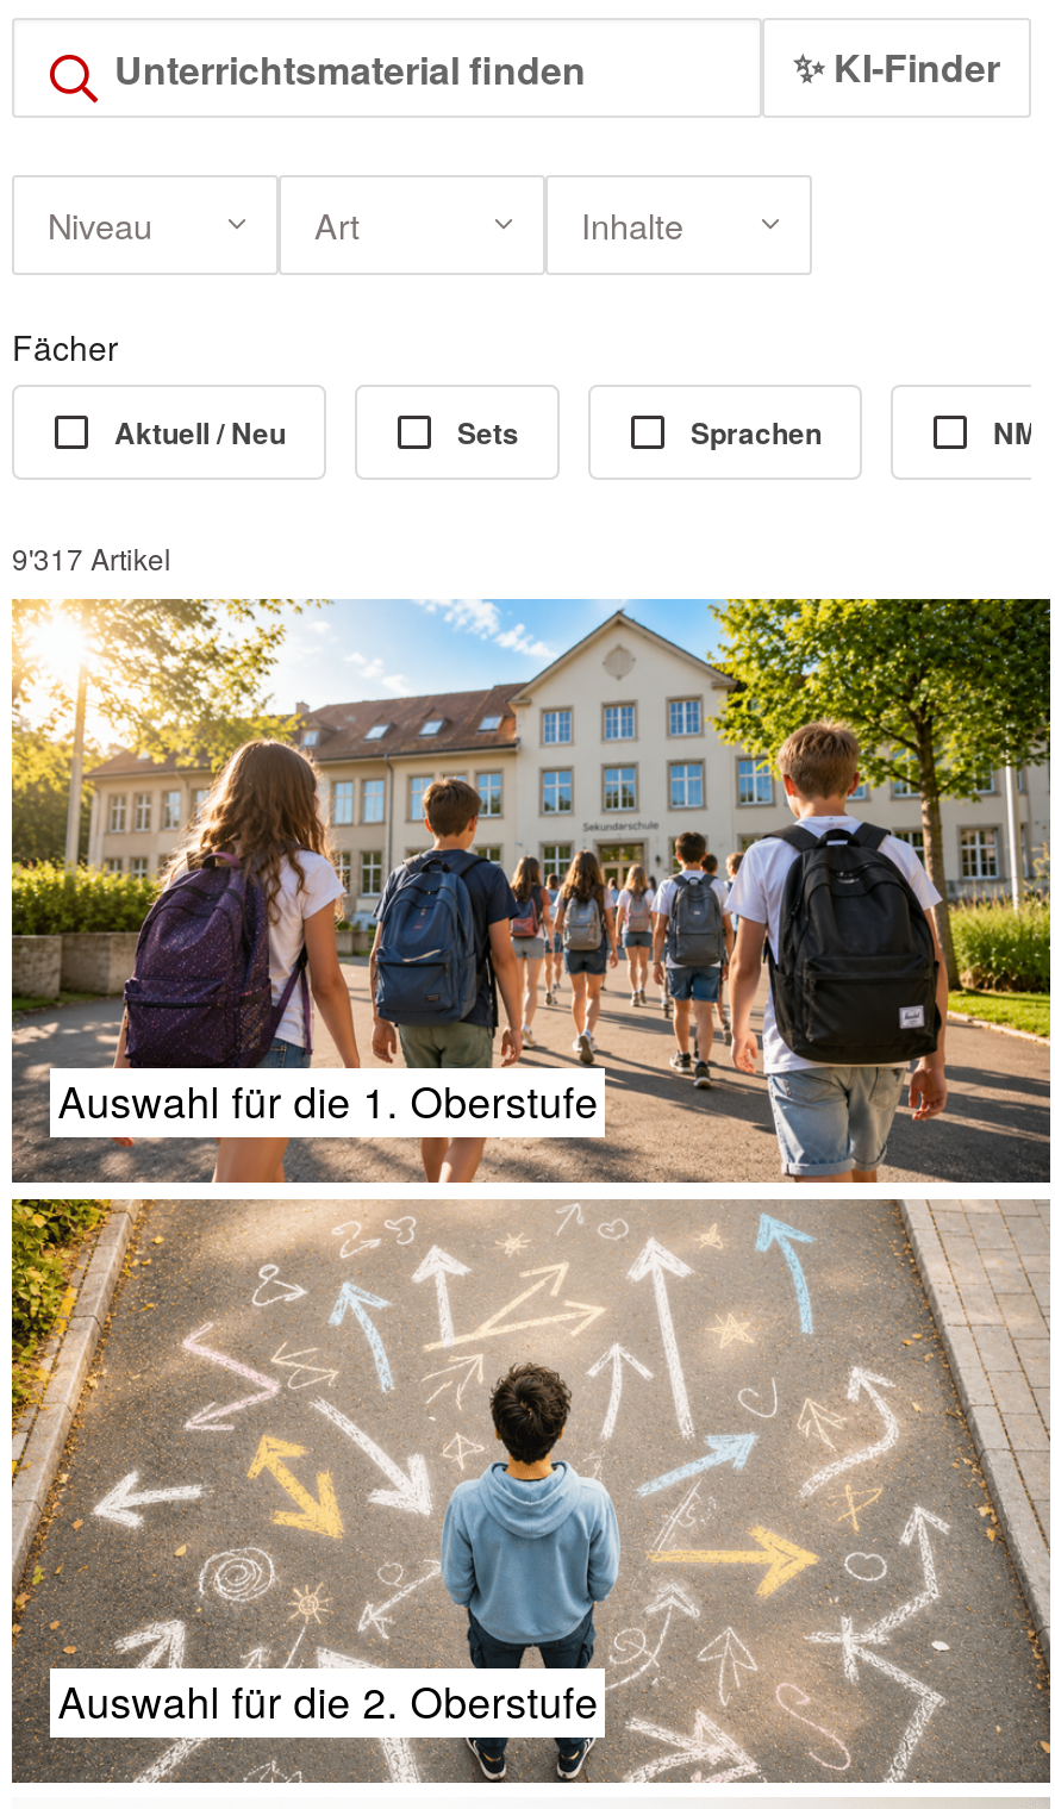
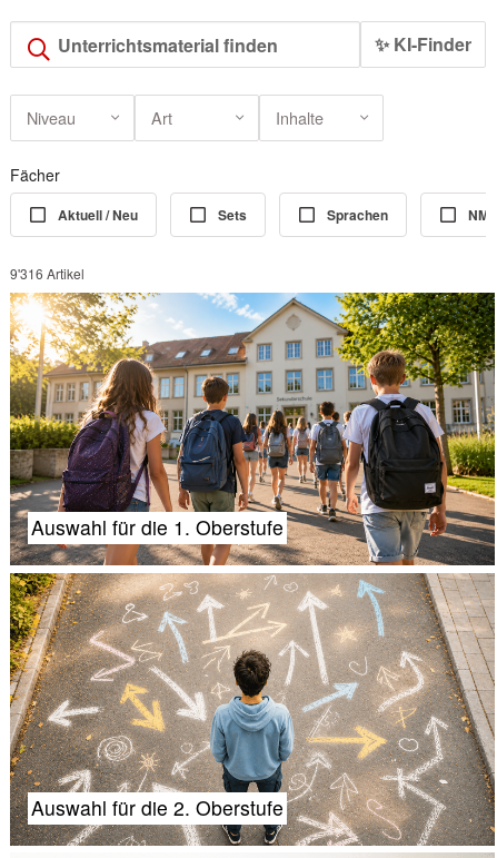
- 9'317 Artikel
+ 9'316 Artikel
